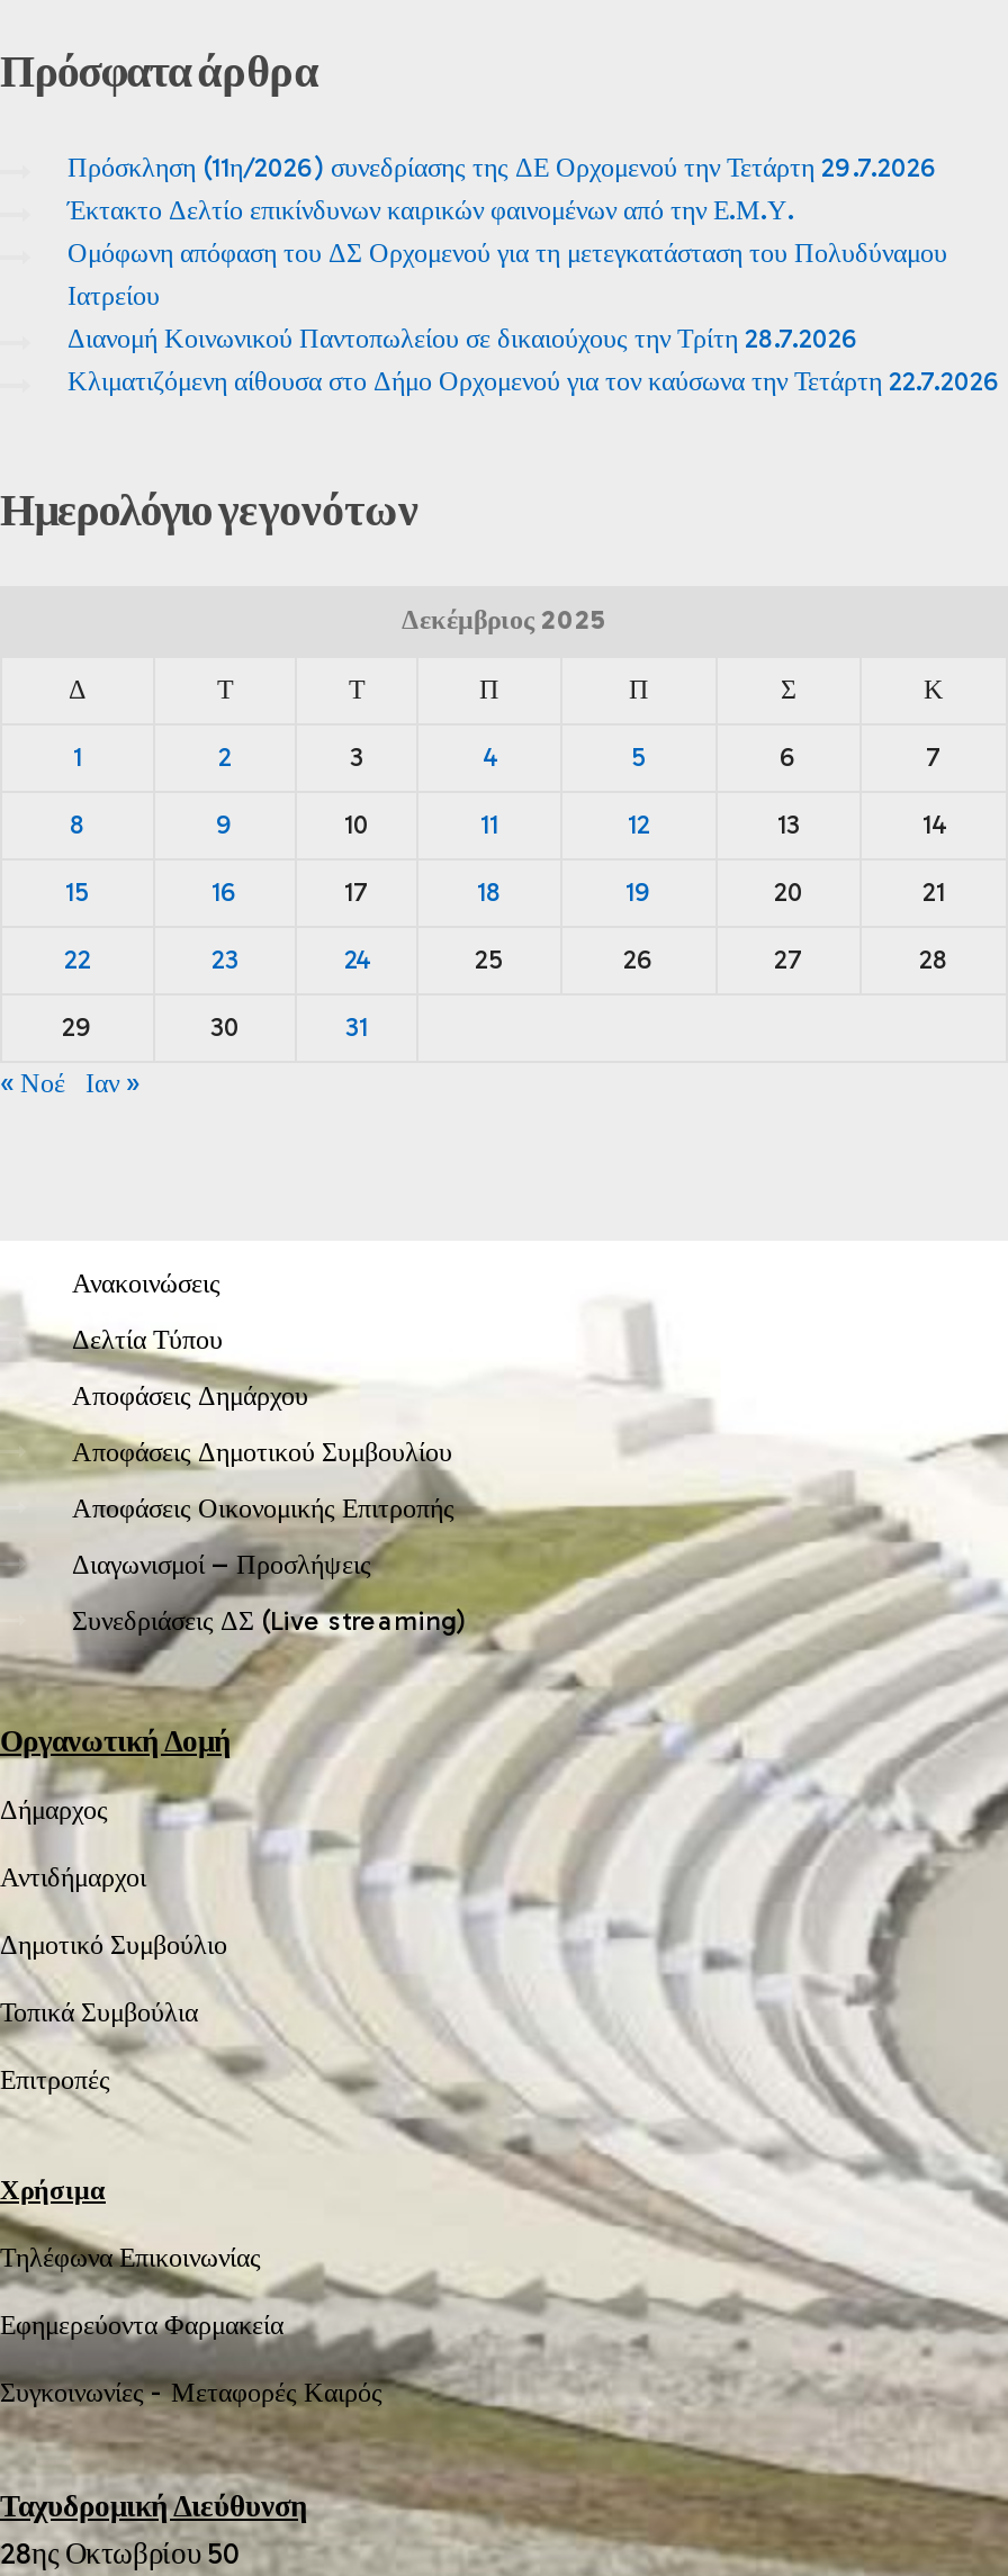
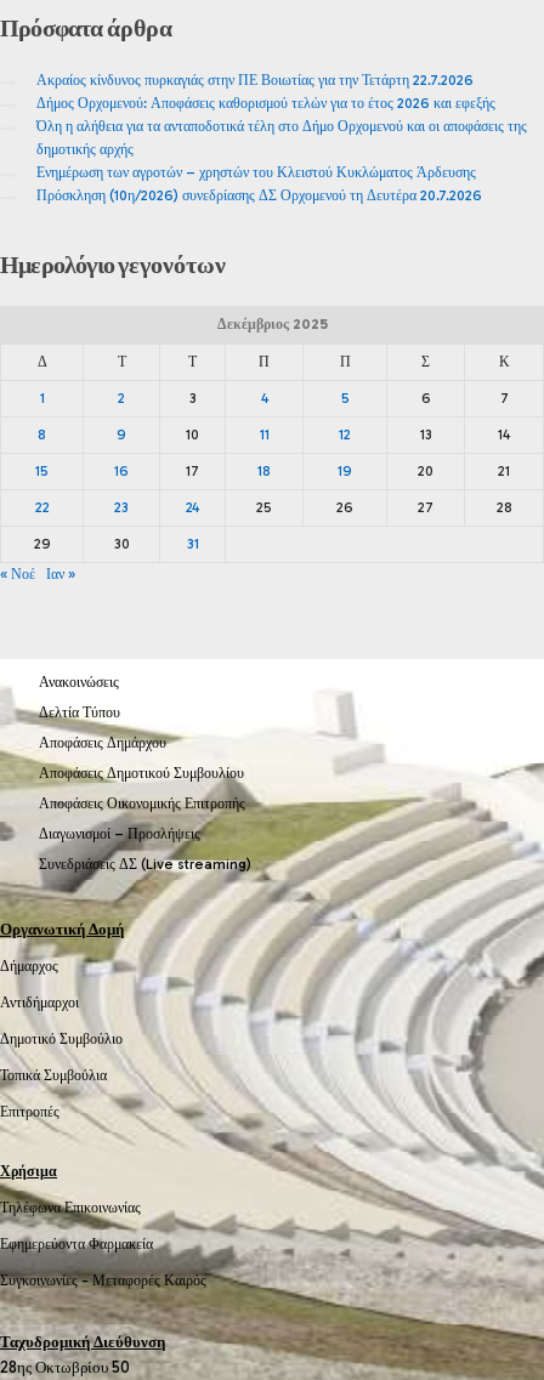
- Πρόσκληση (11η/2026) συνεδρίασης της ΔΕ Ορχομενού την Τετάρτη 29.7.2026
- Έκτακτο Δελτίο επικίνδυνων καιρικών φαινομένων από την Ε.Μ.Υ.
- Ομόφωνη απόφαση του ΔΣ Ορχομενού για τη μετεγκατάσταση του Πολυδύναμου
- Ιατρείου
- Διανομή Κοινωνικού Παντοπωλείου σε δικαιούχους την Τρίτη 28.7.2026
- Κλιματιζόμενη αίθουσα στο Δήμο Ορχομενού για τον καύσωνα την Τετάρτη 22.7.2026
+ Ακραίος κίνδυνος πυρκαγιάς στην ΠΕ Βοιωτίας για την Τετάρτη 22.7.2026
+ Δήμος Ορχομενού: Αποφάσεις καθορισμού τελών για το έτος 2026 και εφεξής
+ Όλη η αλήθεια για τα ανταποδοτικά τέλη στο Δήμο Ορχομενού και οι αποφάσεις της
+ δημοτικής αρχής
+ Ενημέρωση των αγροτών – χρηστών του Κλειστού Κυκλώματος Άρδευσης
+ Πρόσκληση (10η/2026) συνεδρίασης ΔΣ Ορχομενού τη Δευτέρα 20.7.2026
